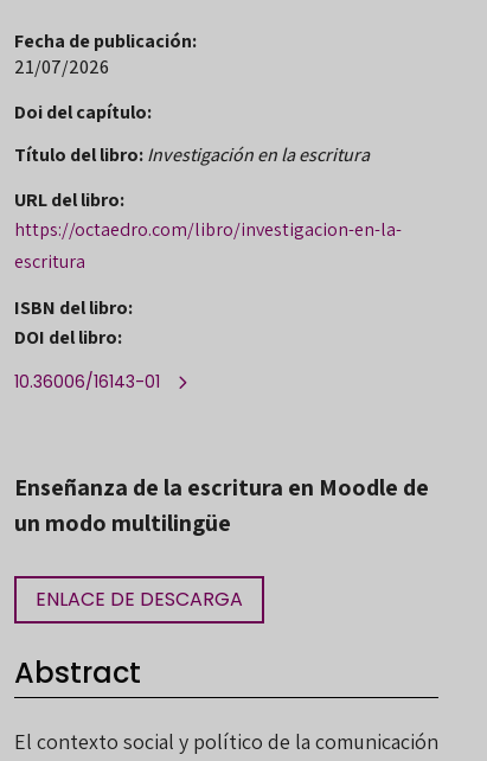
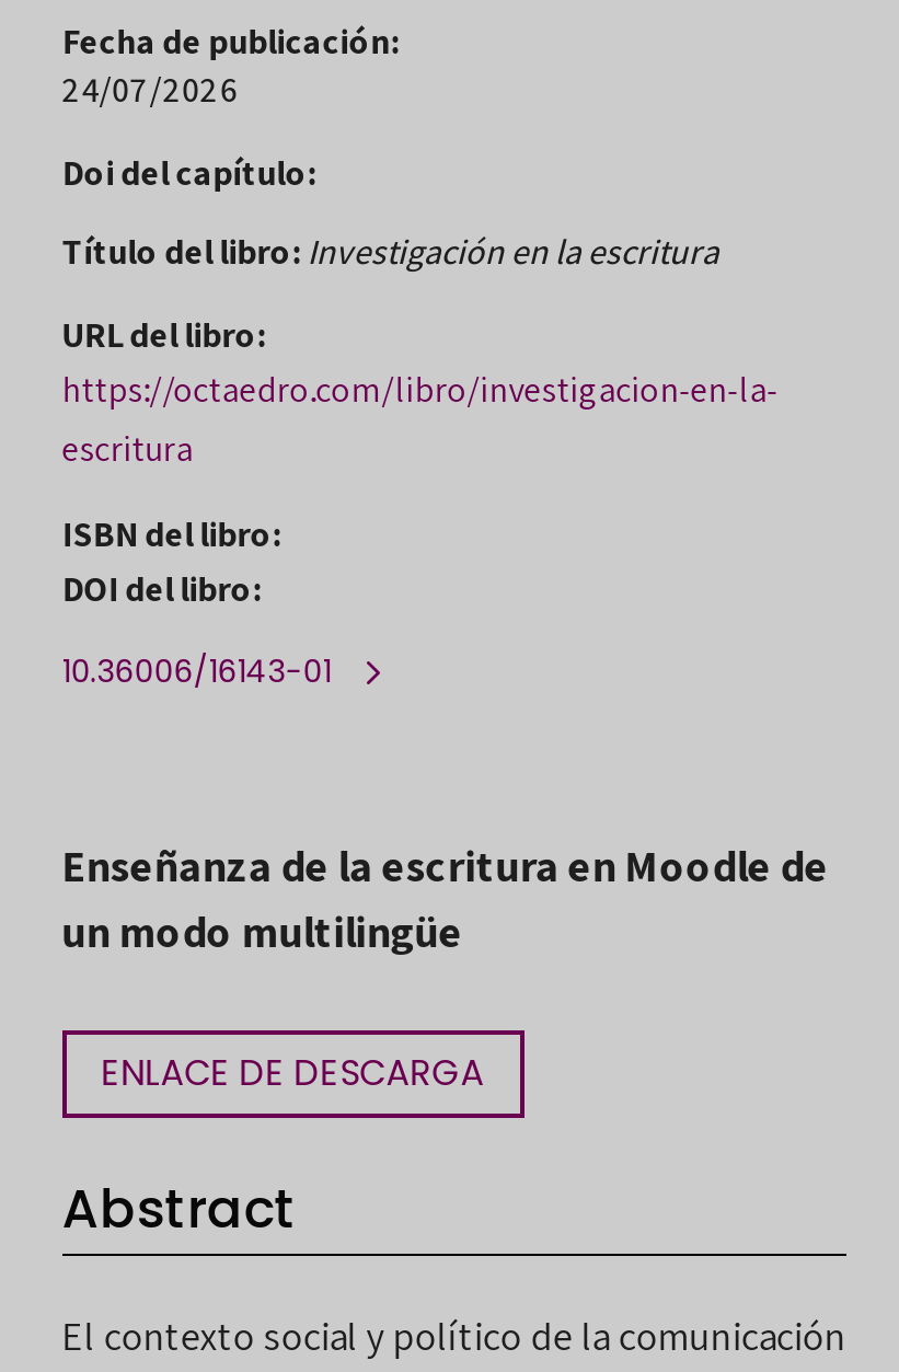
- 21/07/2026
+ 24/07/2026
